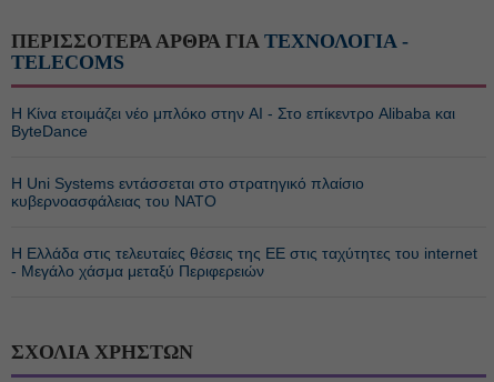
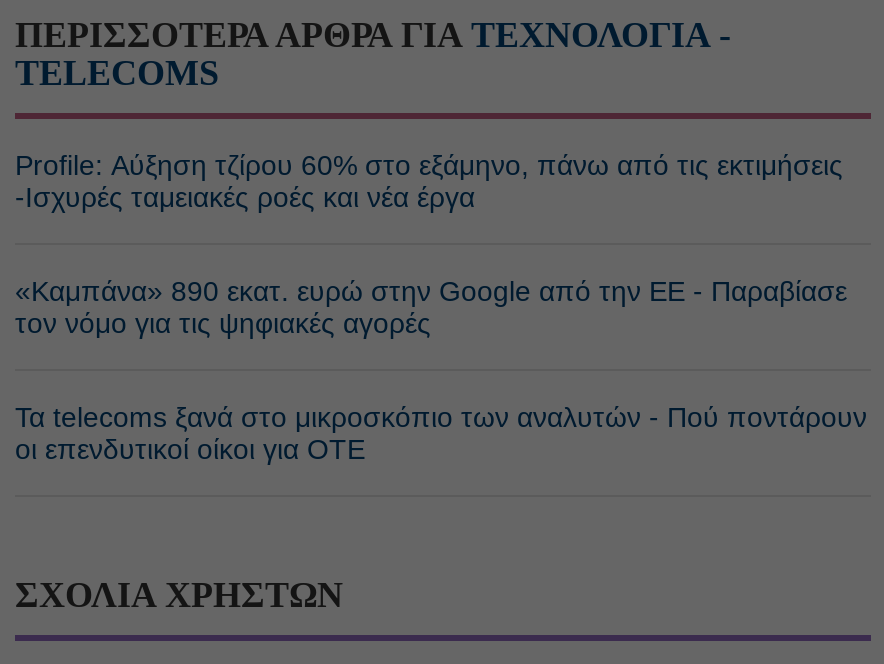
- Η Κίνα ετοιμάζει νέο μπλόκο στην AI - Στο επίκεντρο Alibaba και
- ByteDance
+ Profile: Αύξηση τζίρου 60% στο εξάμηνο, πάνω από τις εκτιμήσεις
+ -Ισχυρές ταμειακές ροές και νέα έργα

- Η Uni Systems εντάσσεται στο στρατηγικό πλαίσιο
- κυβερνοασφάλειας του ΝΑΤΟ
+ «Καμπάνα» 890 εκατ. ευρώ στην Google από την ΕΕ - Παραβίασε
+ τον νόμο για τις ψηφιακές αγορές

- Η Ελλάδα στις τελευταίες θέσεις της ΕΕ στις ταχύτητες του internet
- - Μεγάλο χάσμα μεταξύ Περιφερειών
+ Τα telecoms ξανά στο μικροσκόπιο των αναλυτών - Πού ποντάρουν
+ οι επενδυτικοί οίκοι για ΟΤΕ
